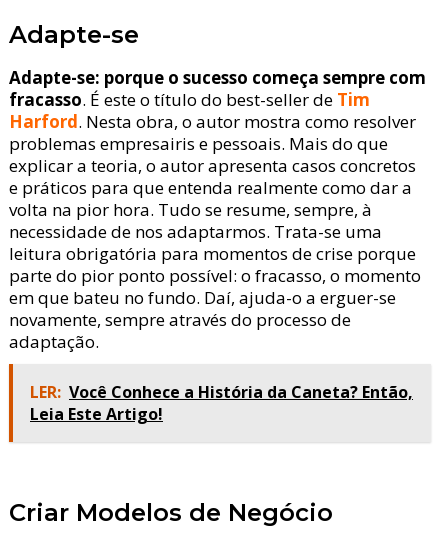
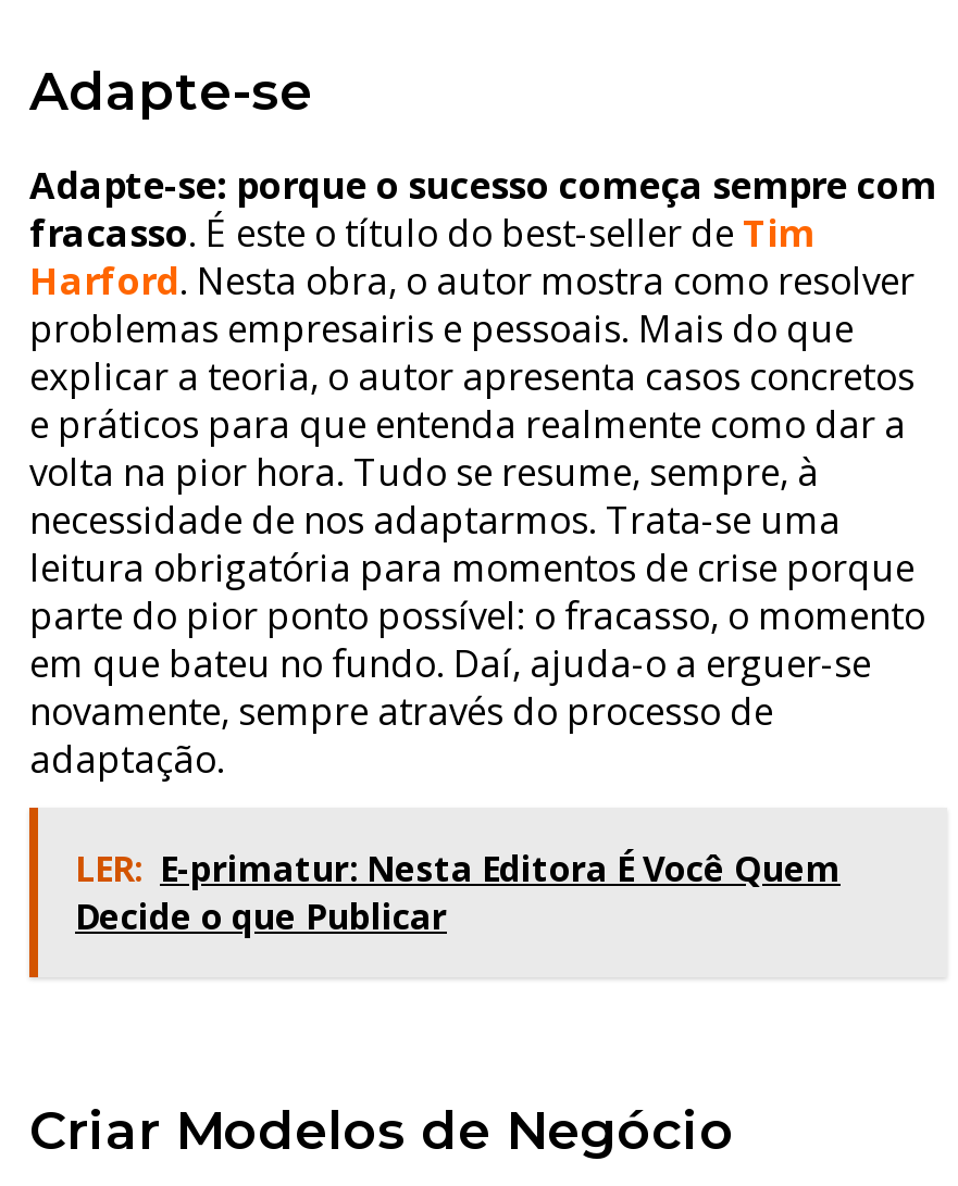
- LER: Você Conhece a História da Caneta? Então,
- Leia Este Artigo!
+ LER: E-primatur: Nesta Editora É Você Quem
+ Decide o que Publicar
